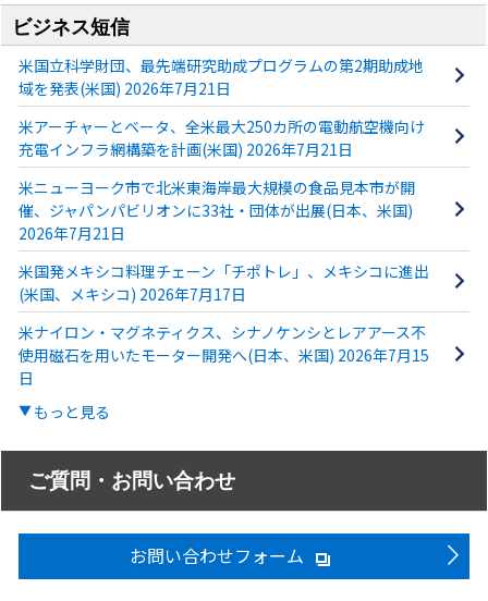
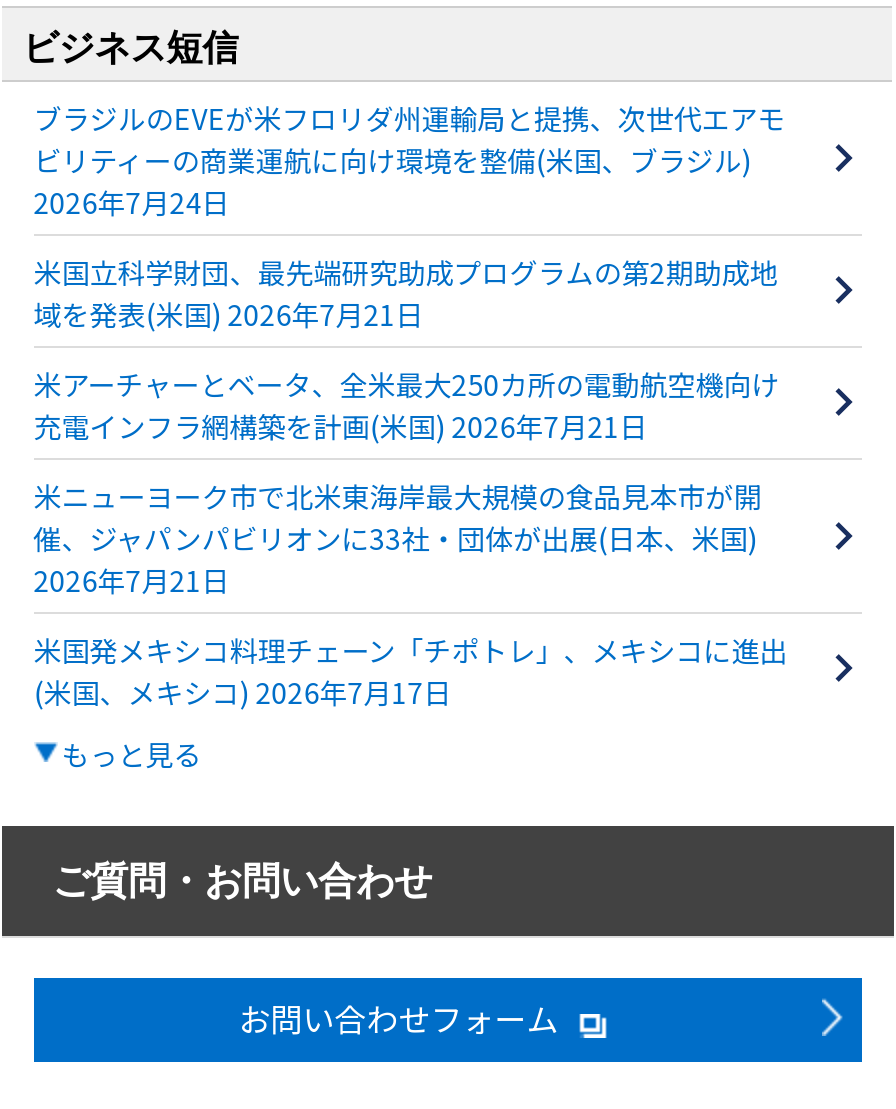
+ ブラジルのEVEが米フロリダ州運輸局と提携、次世代エアモ
+ ビリティーの商業運航に向け環境を整備(米国、ブラジル)
+ 2026年7月24日

moved down: 米国立科学財団、最先端研究助成プログラムの第2期助成地 | 域を発表(米国) 2026年7月21日 | 米アーチャーとベータ、全米最大250カ所の電動航空機向け | ... | 米国発メキシコ料理チェーン「チポトレ」、メキシコに進出 | (米国、メキシコ) 2026年7月17日

- 米ナイロン・マグネティクス、シナノケンシとレアアース不
- 使用磁石を用いたモーター開発へ(日本、米国) 2026年7月15
- 日
